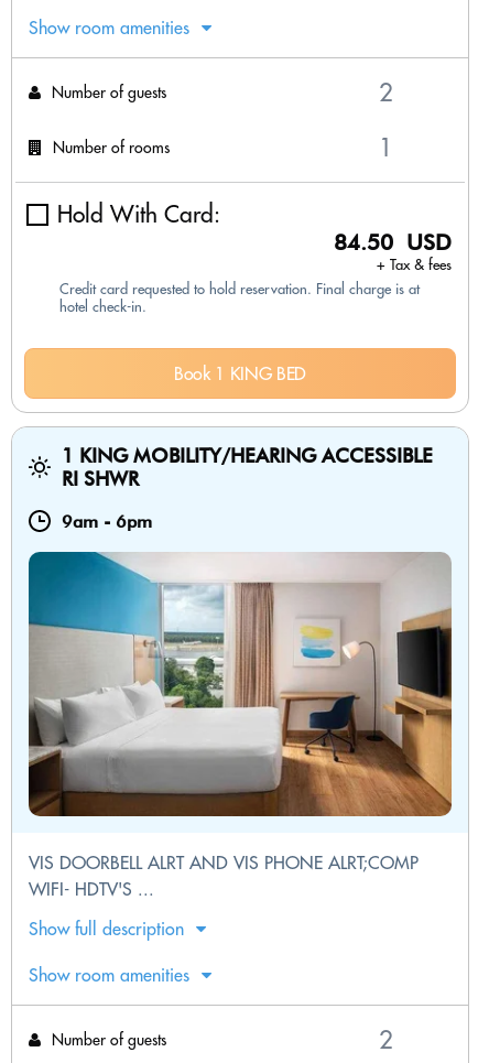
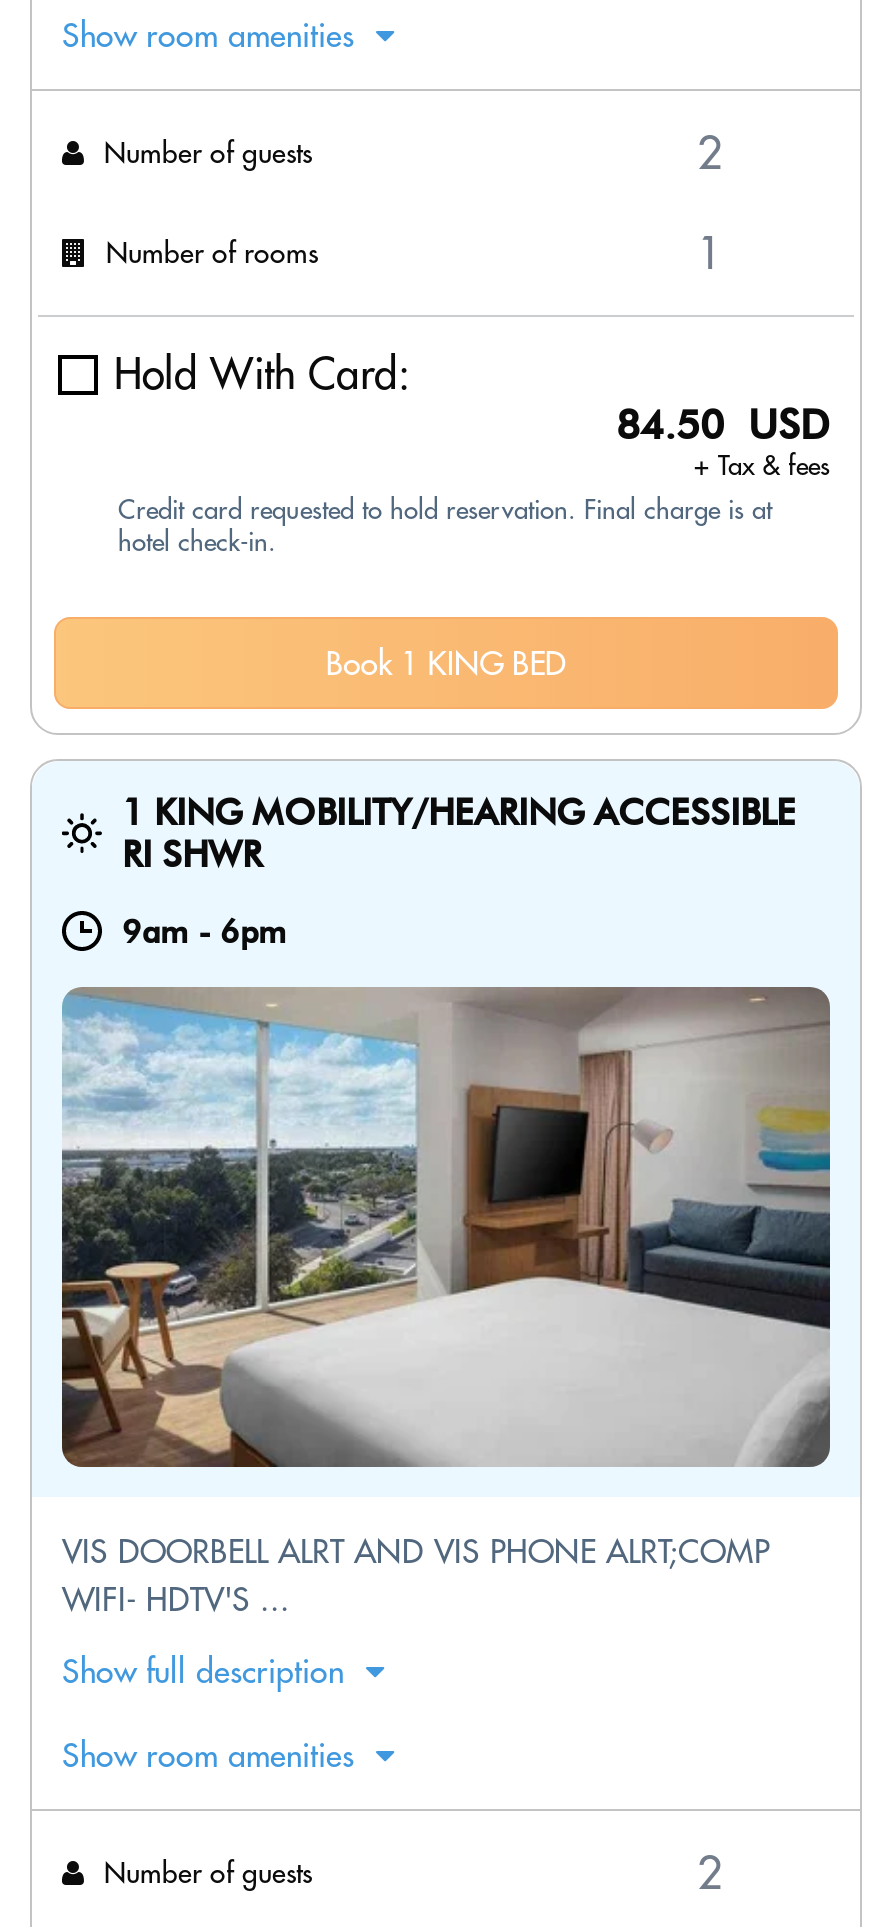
- [image]
+ [image]
